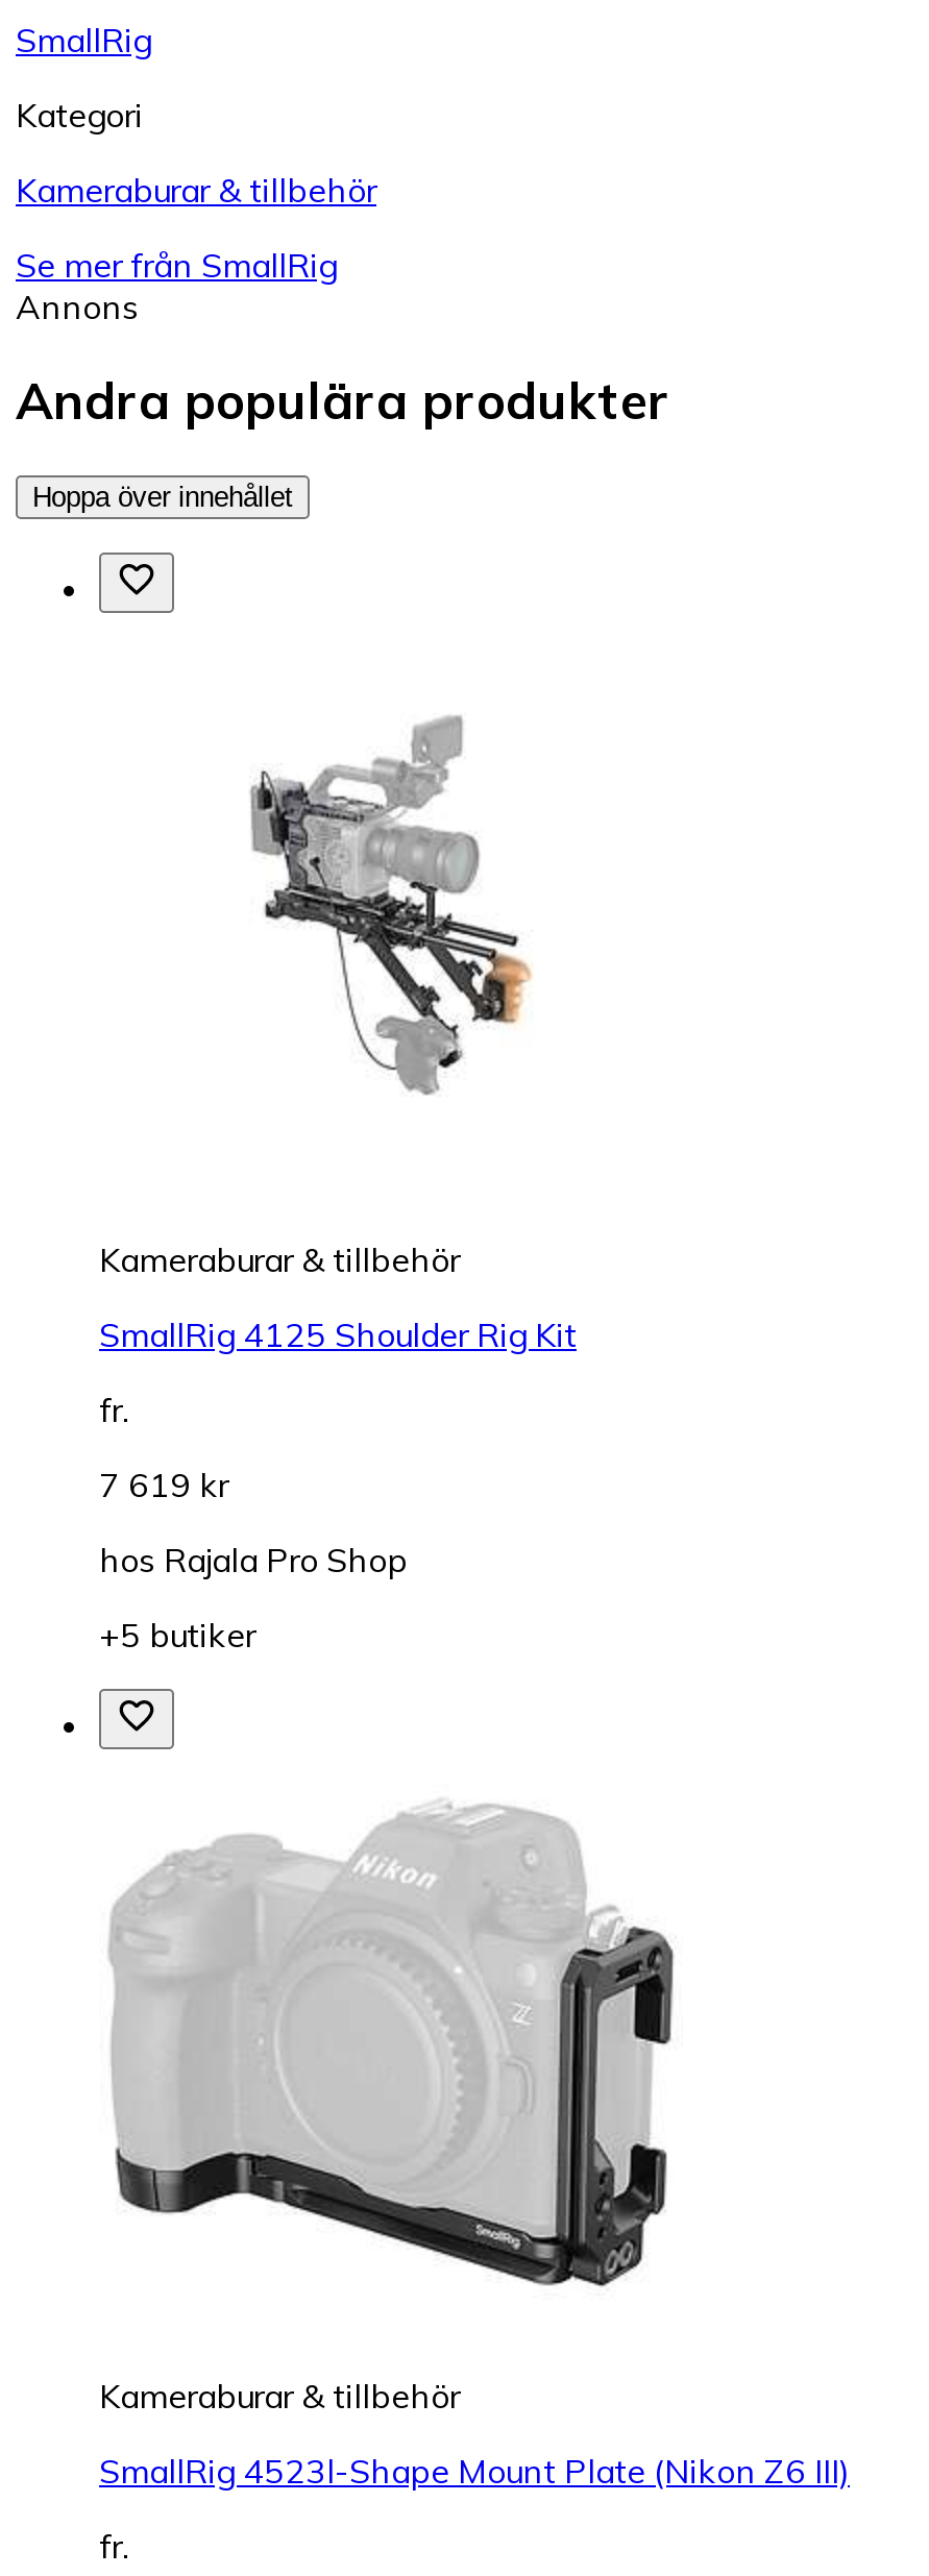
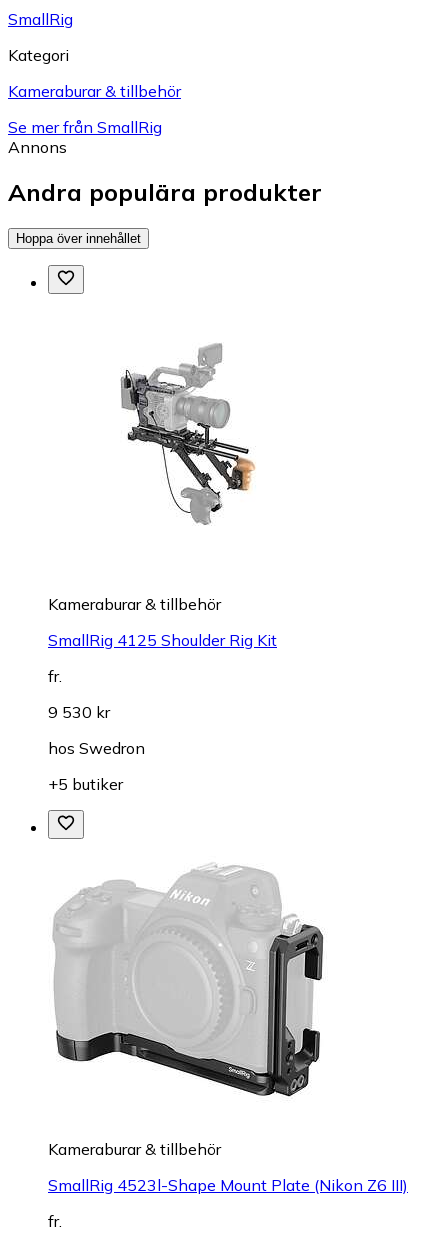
- 7 619 kr
+ 9 530 kr

- hos Rajala Pro Shop
+ hos Swedron
